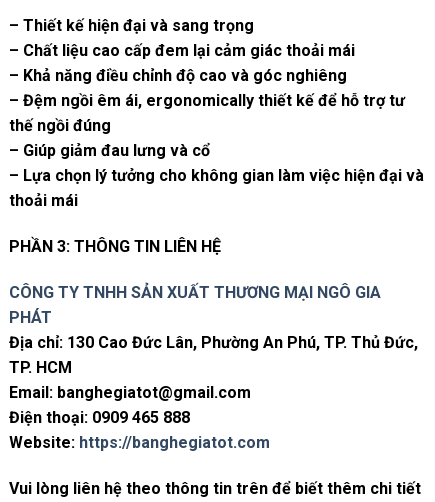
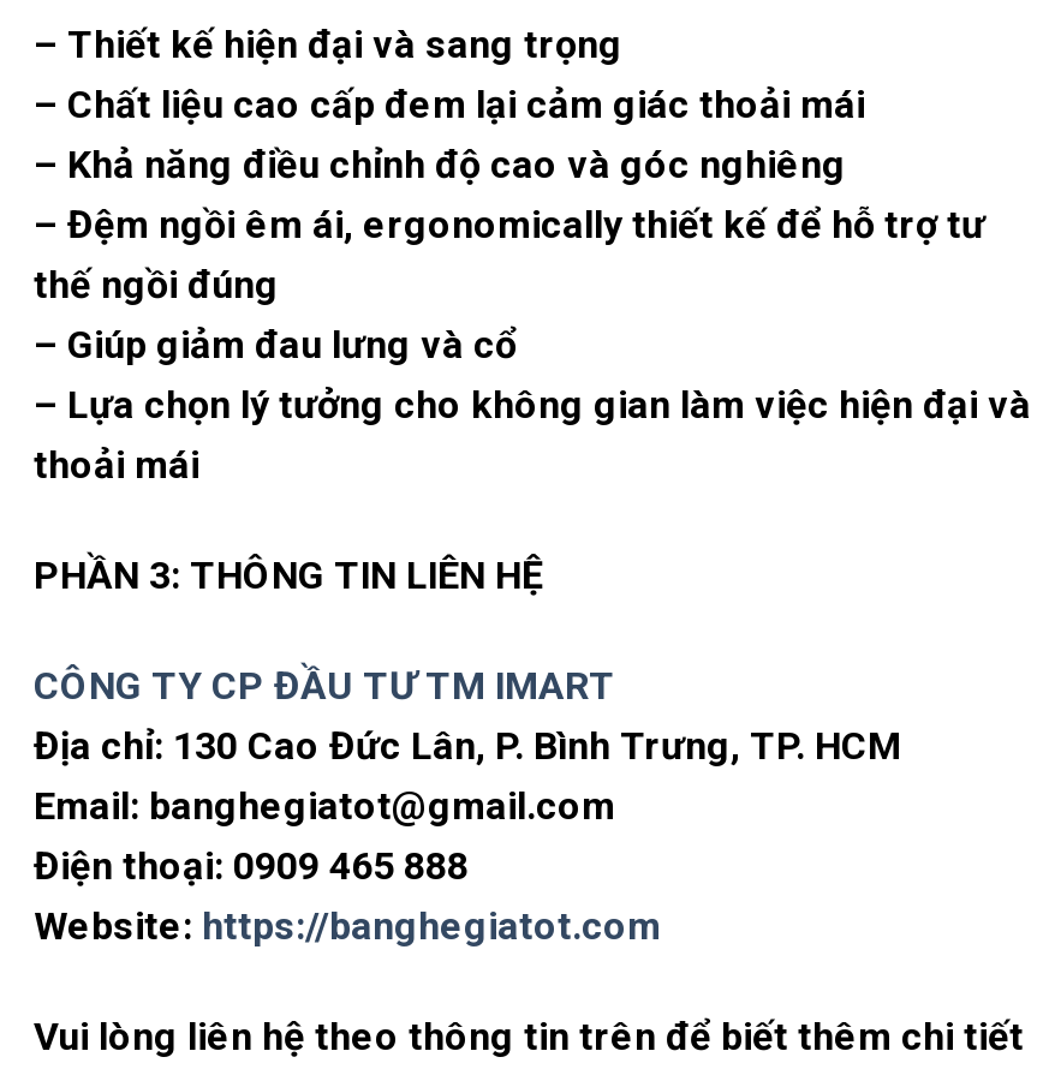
- CÔNG TY TNHH SẢN XUẤT THƯƠNG MẠI NGÔ GIA
- PHÁT
- Địa chỉ: 130 Cao Đức Lân, Phường An Phú, TP. Thủ Đức,
- TP. HCM
+ CÔNG TY CP ĐẦU TƯ TM IMART
+ Địa chỉ: 130 Cao Đức Lân, P. Bình Trưng, TP. HCM
